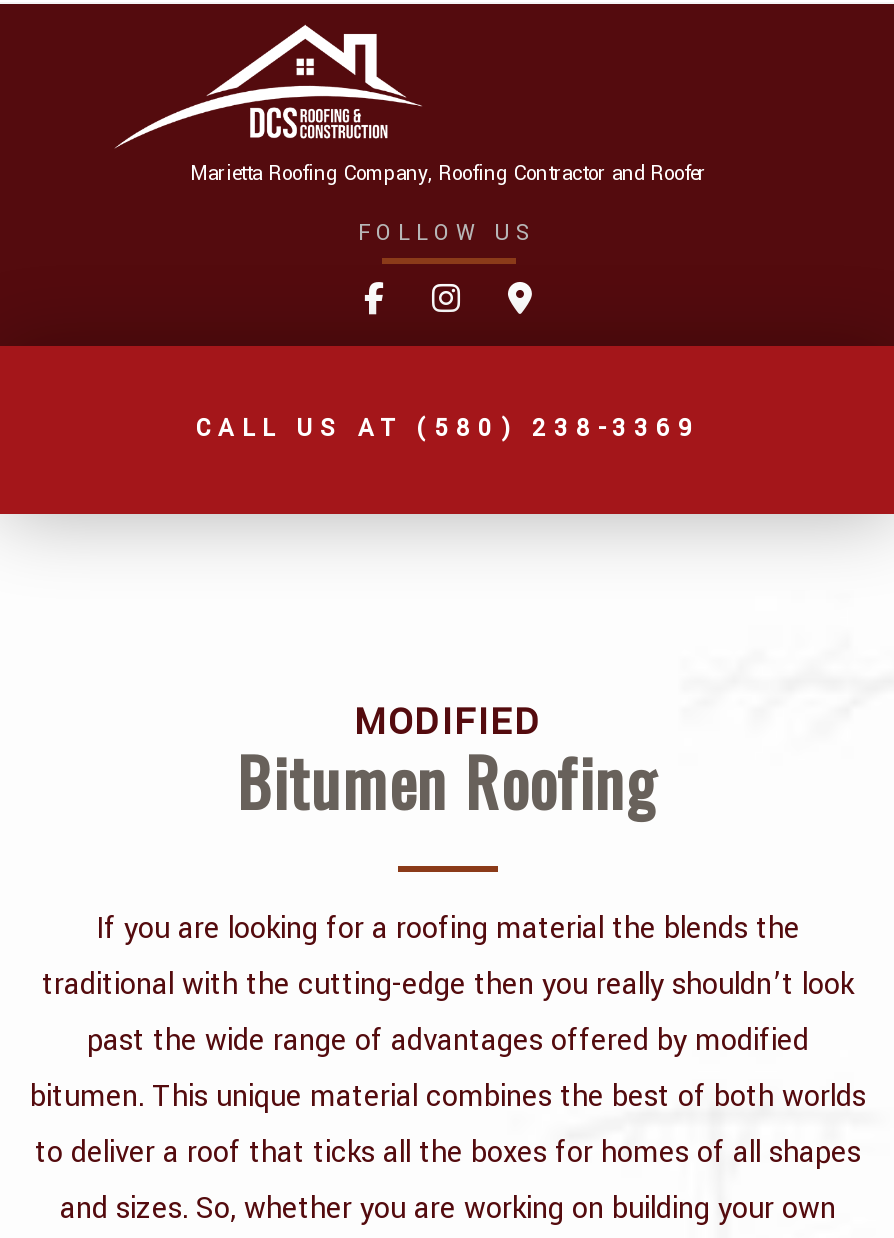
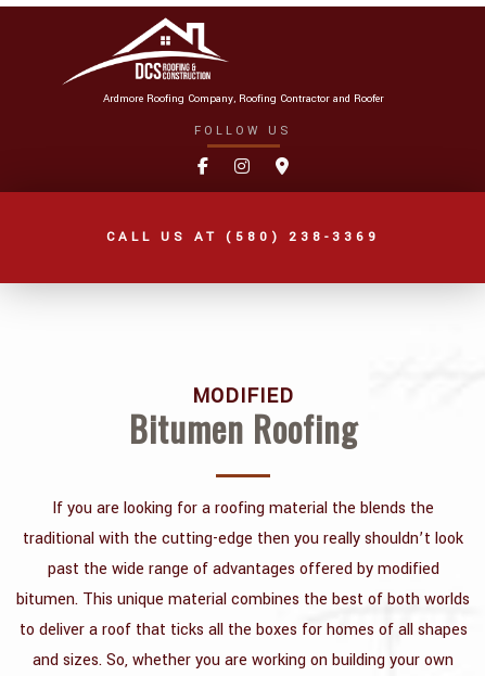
- Marietta Roofing Company, Roofing Contractor and Roofer
+ Ardmore Roofing Company, Roofing Contractor and Roofer
